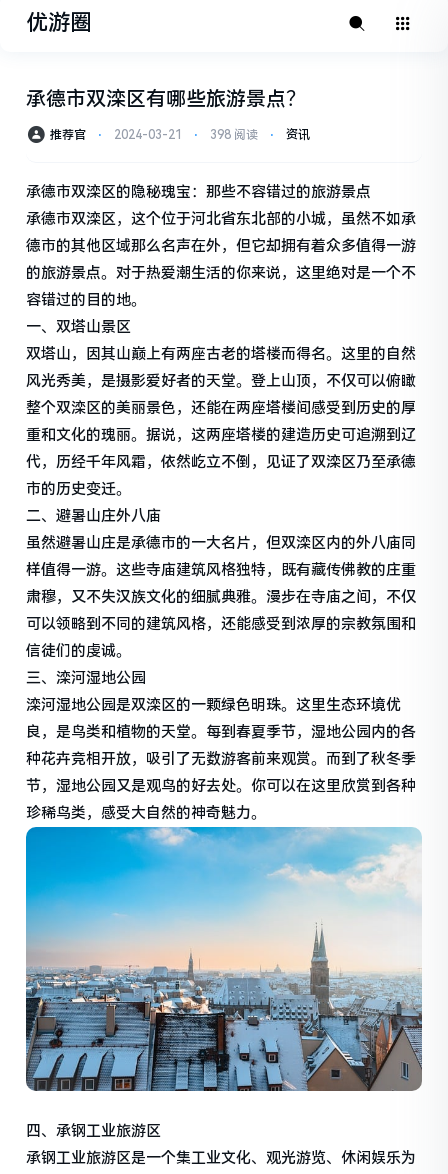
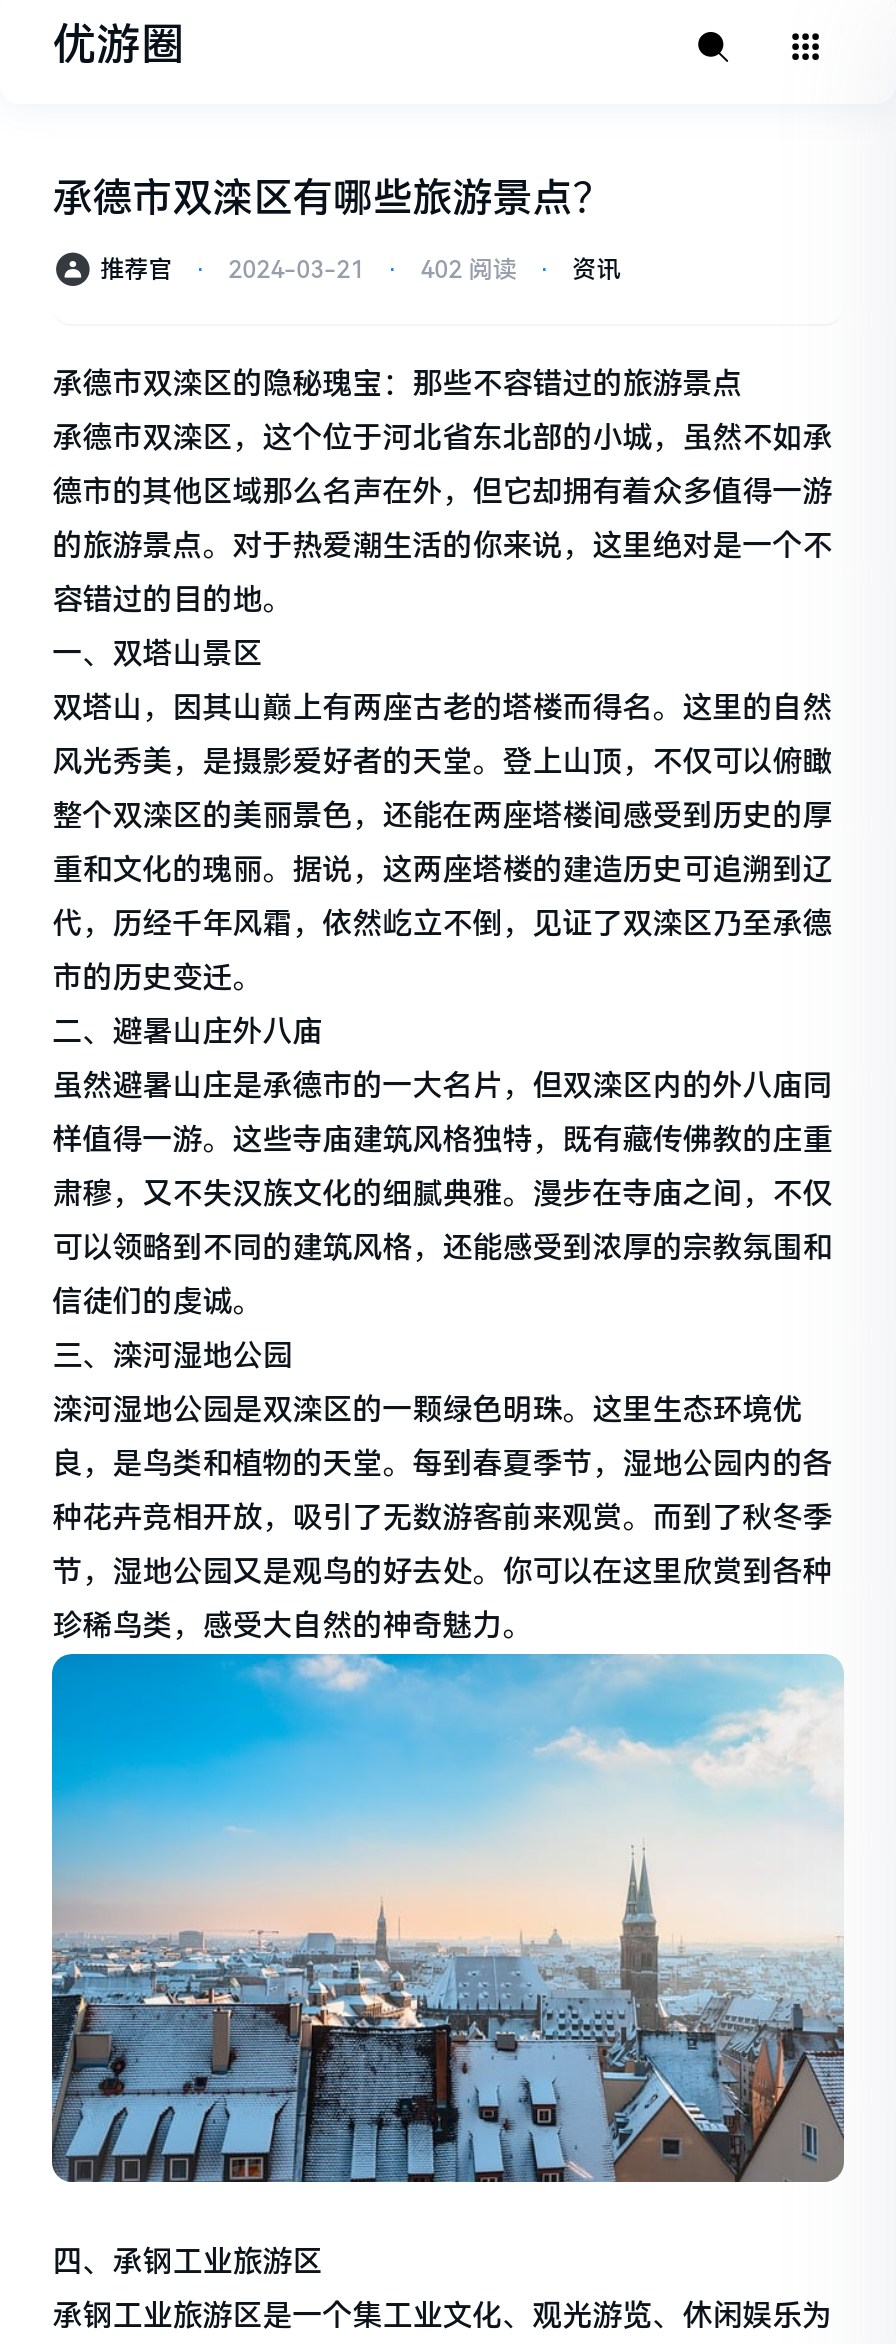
- 398 阅读
+ 402 阅读
